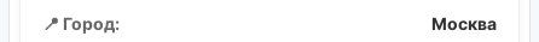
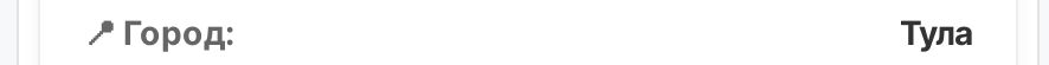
- Москва
+ Тула
